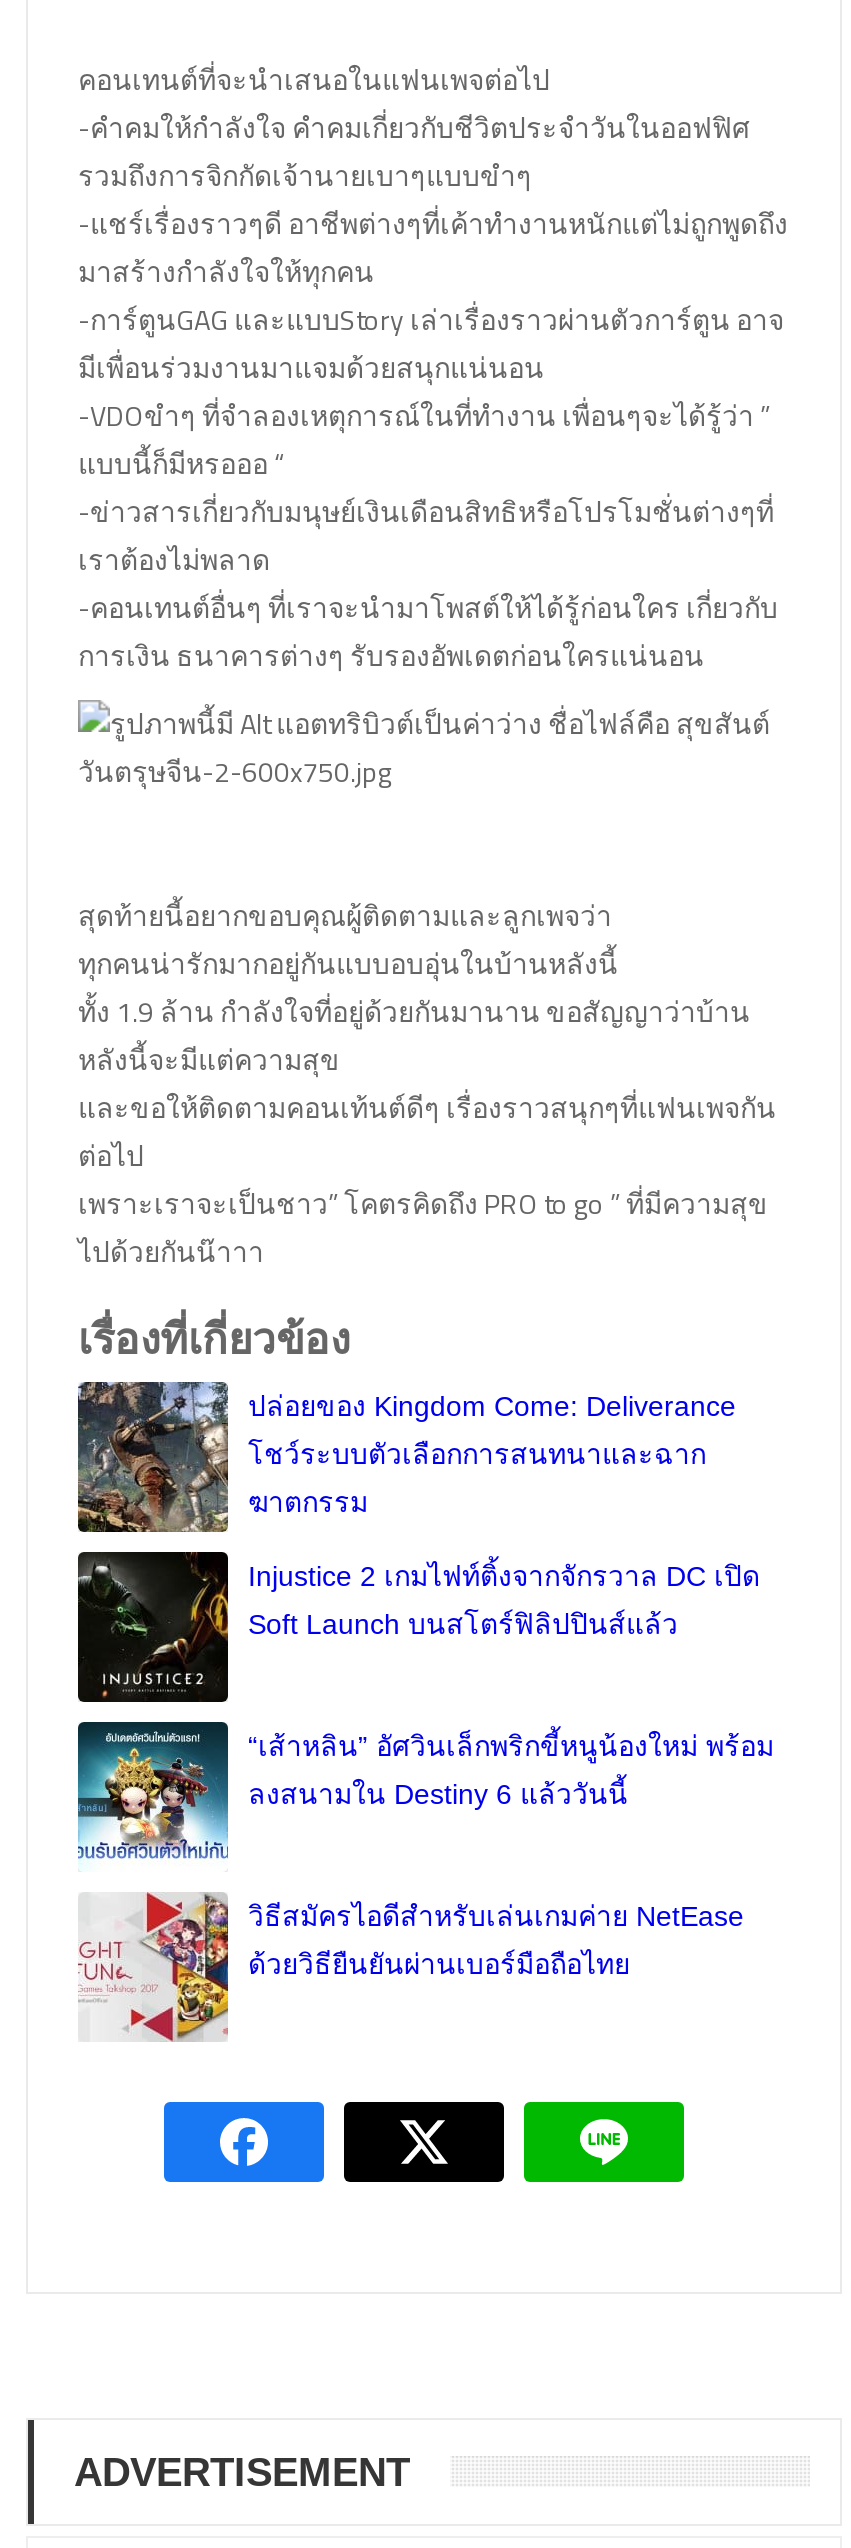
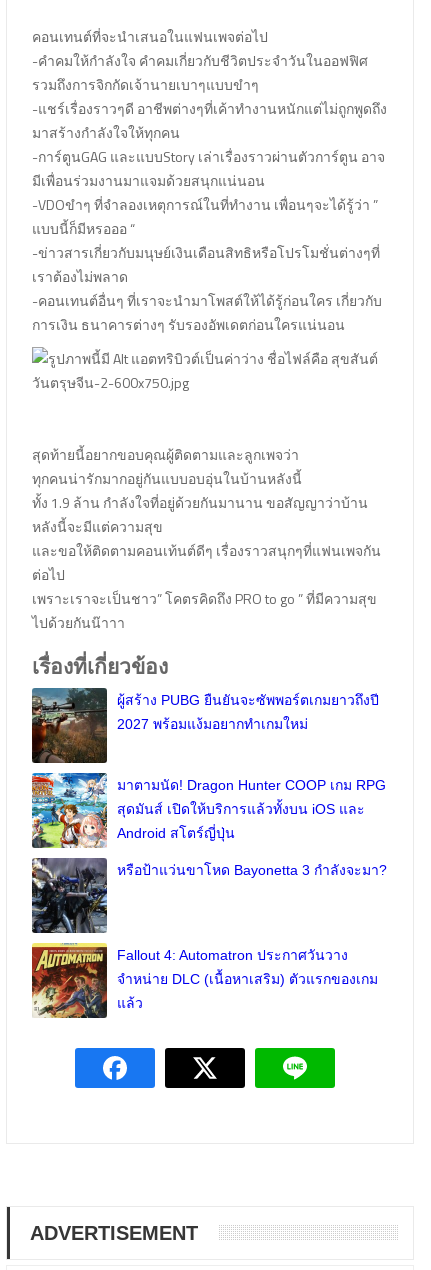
- [image]
- ปล่อยของ Kingdom Come: Deliverance
+ [image]
+ ผู้สร้าง PUBG ยืนยันจะซัพพอร์ตเกมยาวถึงปี

- โชว์ระบบตัวเลือกการสนทนาและฉาก
+ 2027 พร้อมแง้มอยากทำเกมใหม่

- ฆาตกรรม
+ มาตามนัด! Dragon Hunter COOP เกม RPG

- [image]
- Injustice 2 เกมไฟท์ติ้งจากจักรวาล DC เปิด
+ [image]
+ สุดมันส์ เปิดให้บริการแล้วทั้งบน iOS และ

- Soft Launch บนสโตร์ฟิลิปปินส์แล้ว
+ Android สโตร์ญี่ปุ่น

- [image]
- “เส้าหลิน” อัศวินเล็กพริกขี้หนูน้องใหม่ พร้อม
+ [image]
+ หรือป้าแว่นขาโหด Bayonetta 3 กำลังจะมา?

- ลงสนามใน Destiny 6 แล้ววันนี้
+ Fallout 4: Automatron ประกาศวันวาง

- [image]
- วิธีสมัครไอดีสำหรับเล่นเกมค่าย NetEase
+ [image]
+ จำหน่าย DLC (เนื้อหาเสริม) ตัวแรกของเกม

- ด้วยวิธียืนยันผ่านเบอร์มือถือไทย
+ แล้ว
